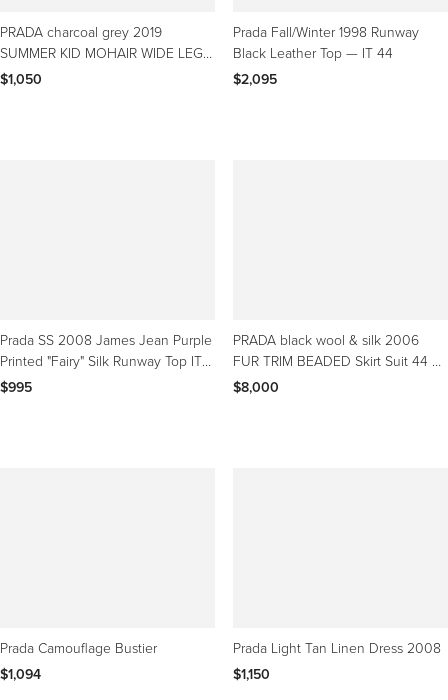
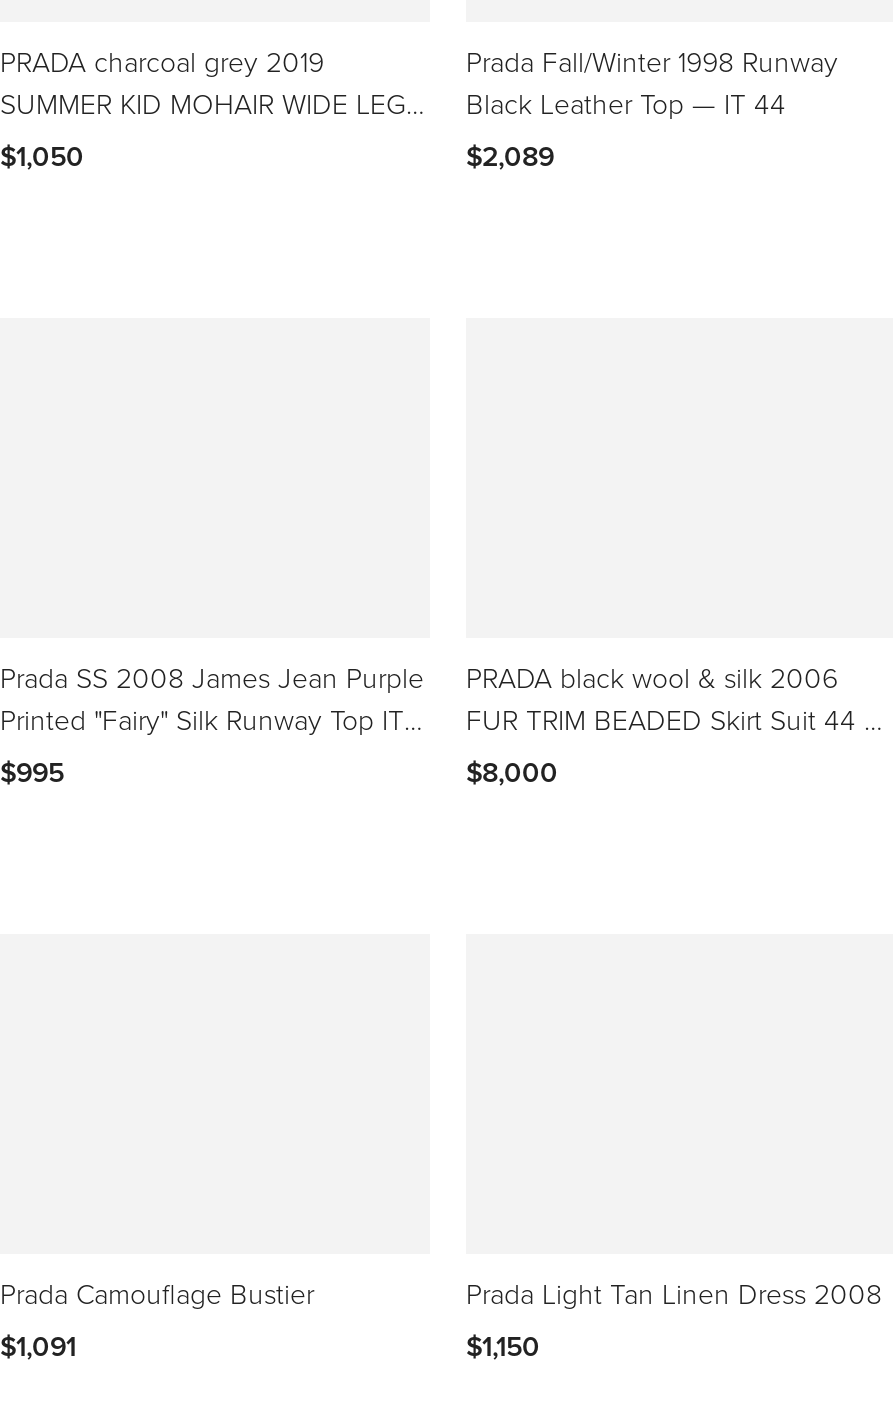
- $2,095
+ $2,089

- $1,094
+ $1,091
